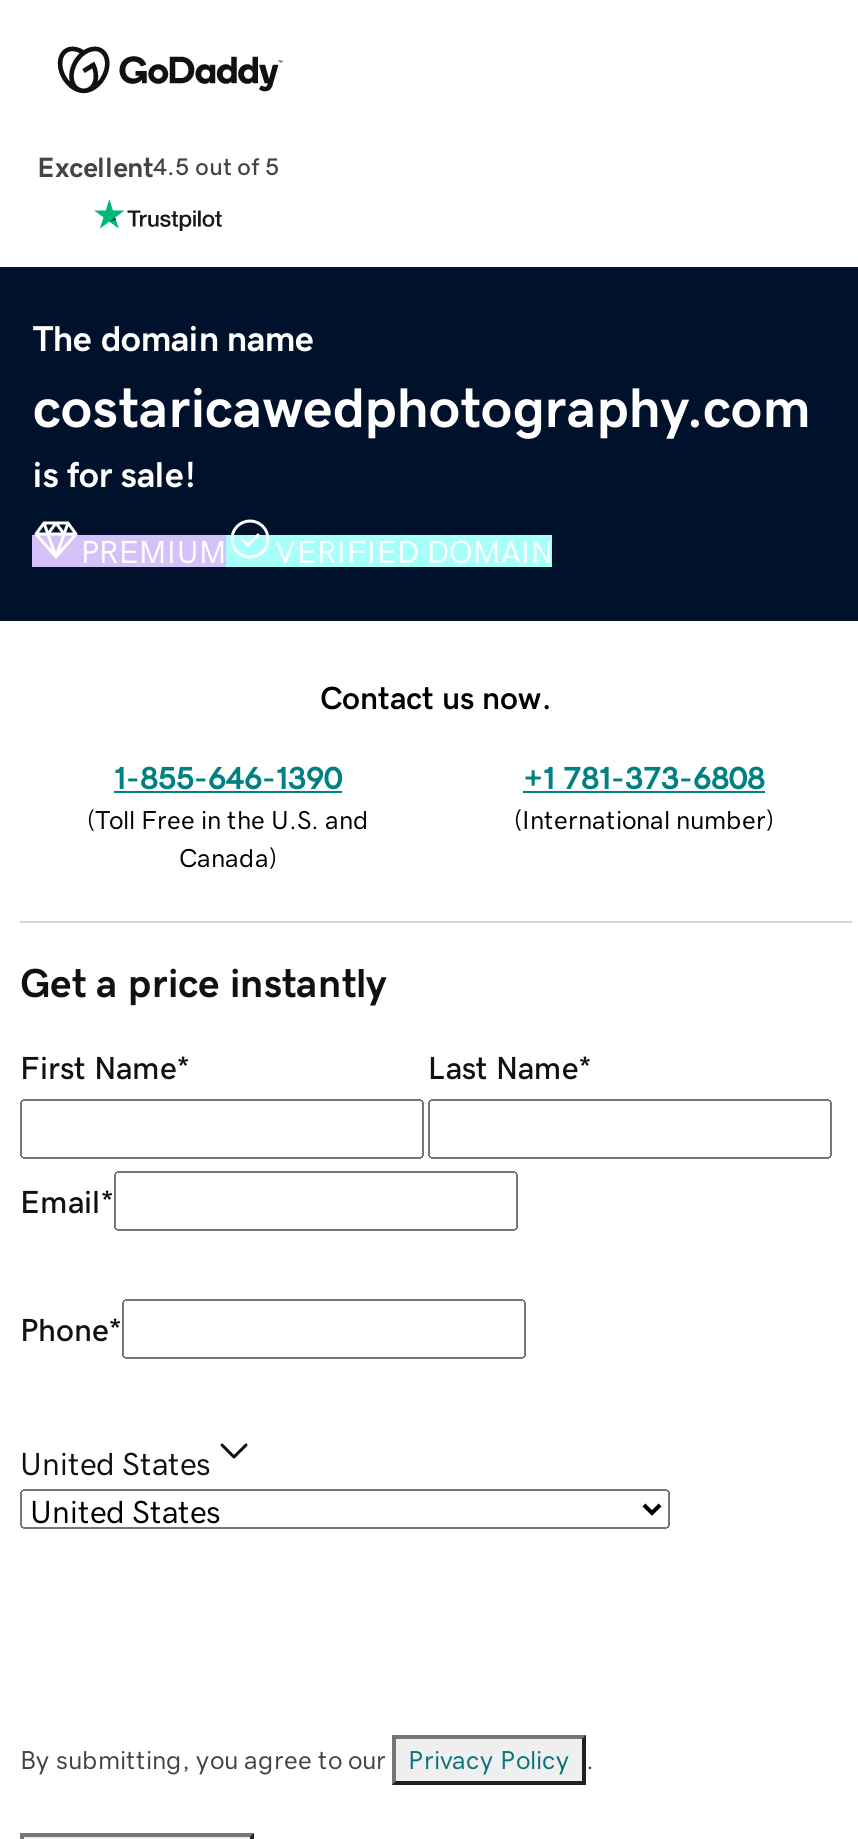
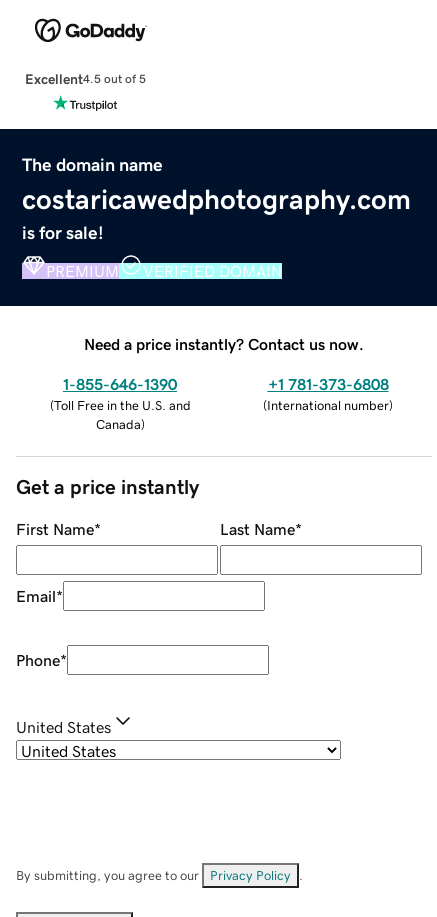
- Contact us now.
+ Need a price instantly? Contact us now.
